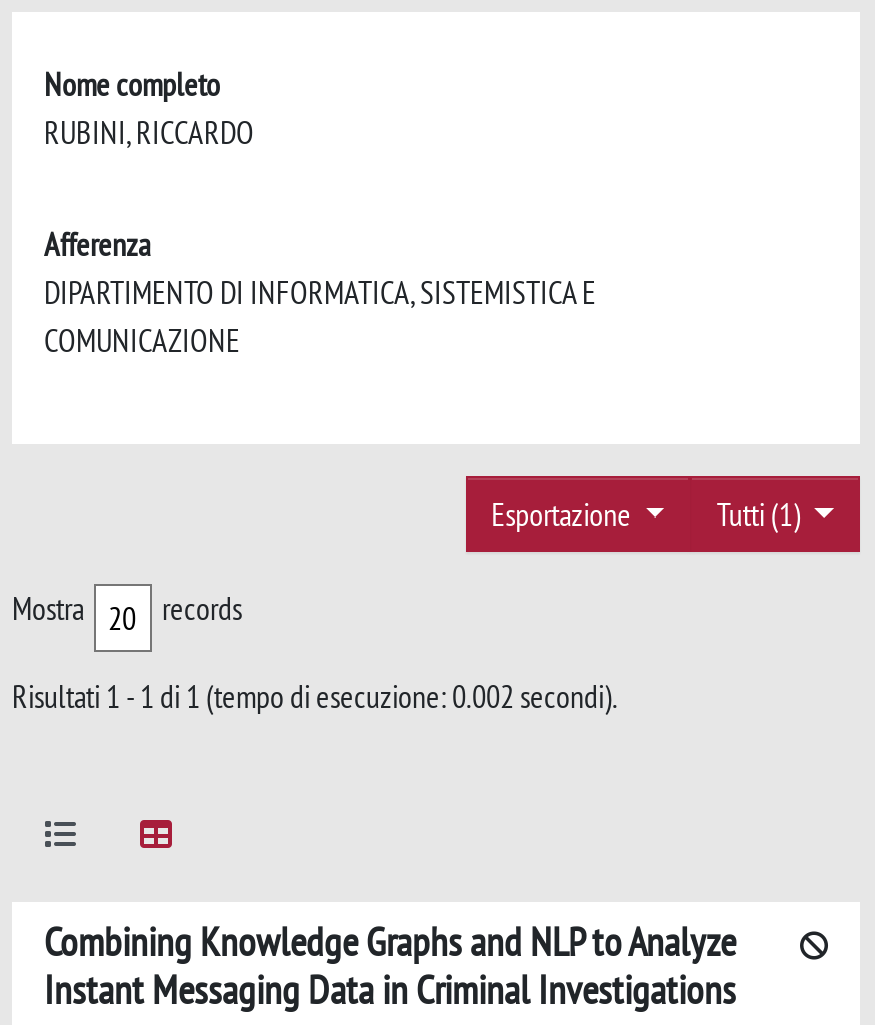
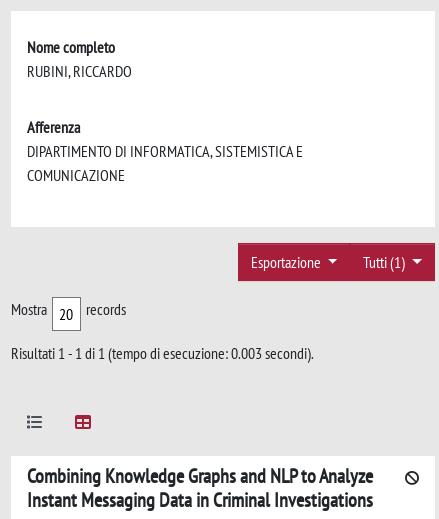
- Risultati 1 - 1 di 1 (tempo di esecuzione: 0.002 secondi).
+ Risultati 1 - 1 di 1 (tempo di esecuzione: 0.003 secondi).
